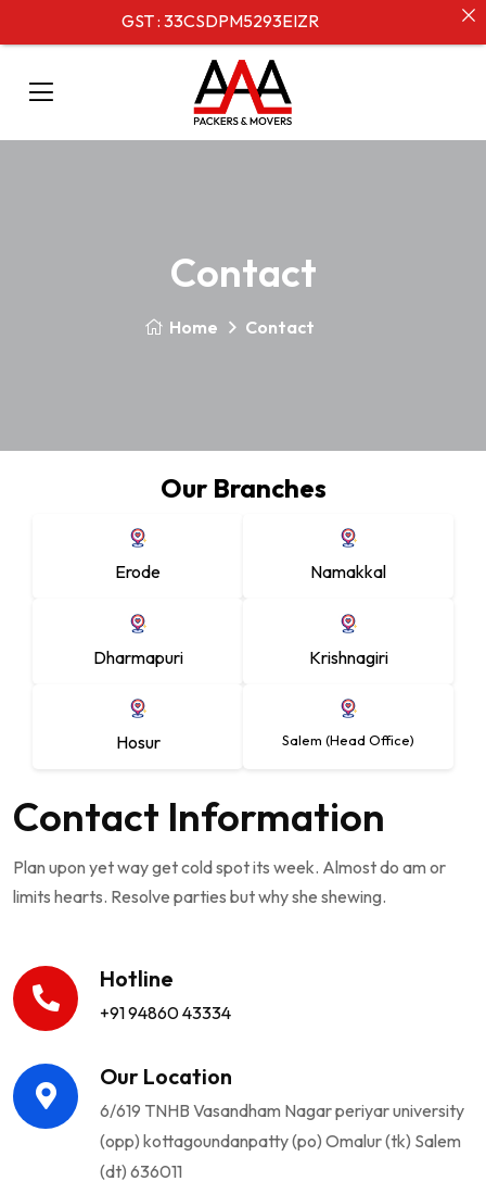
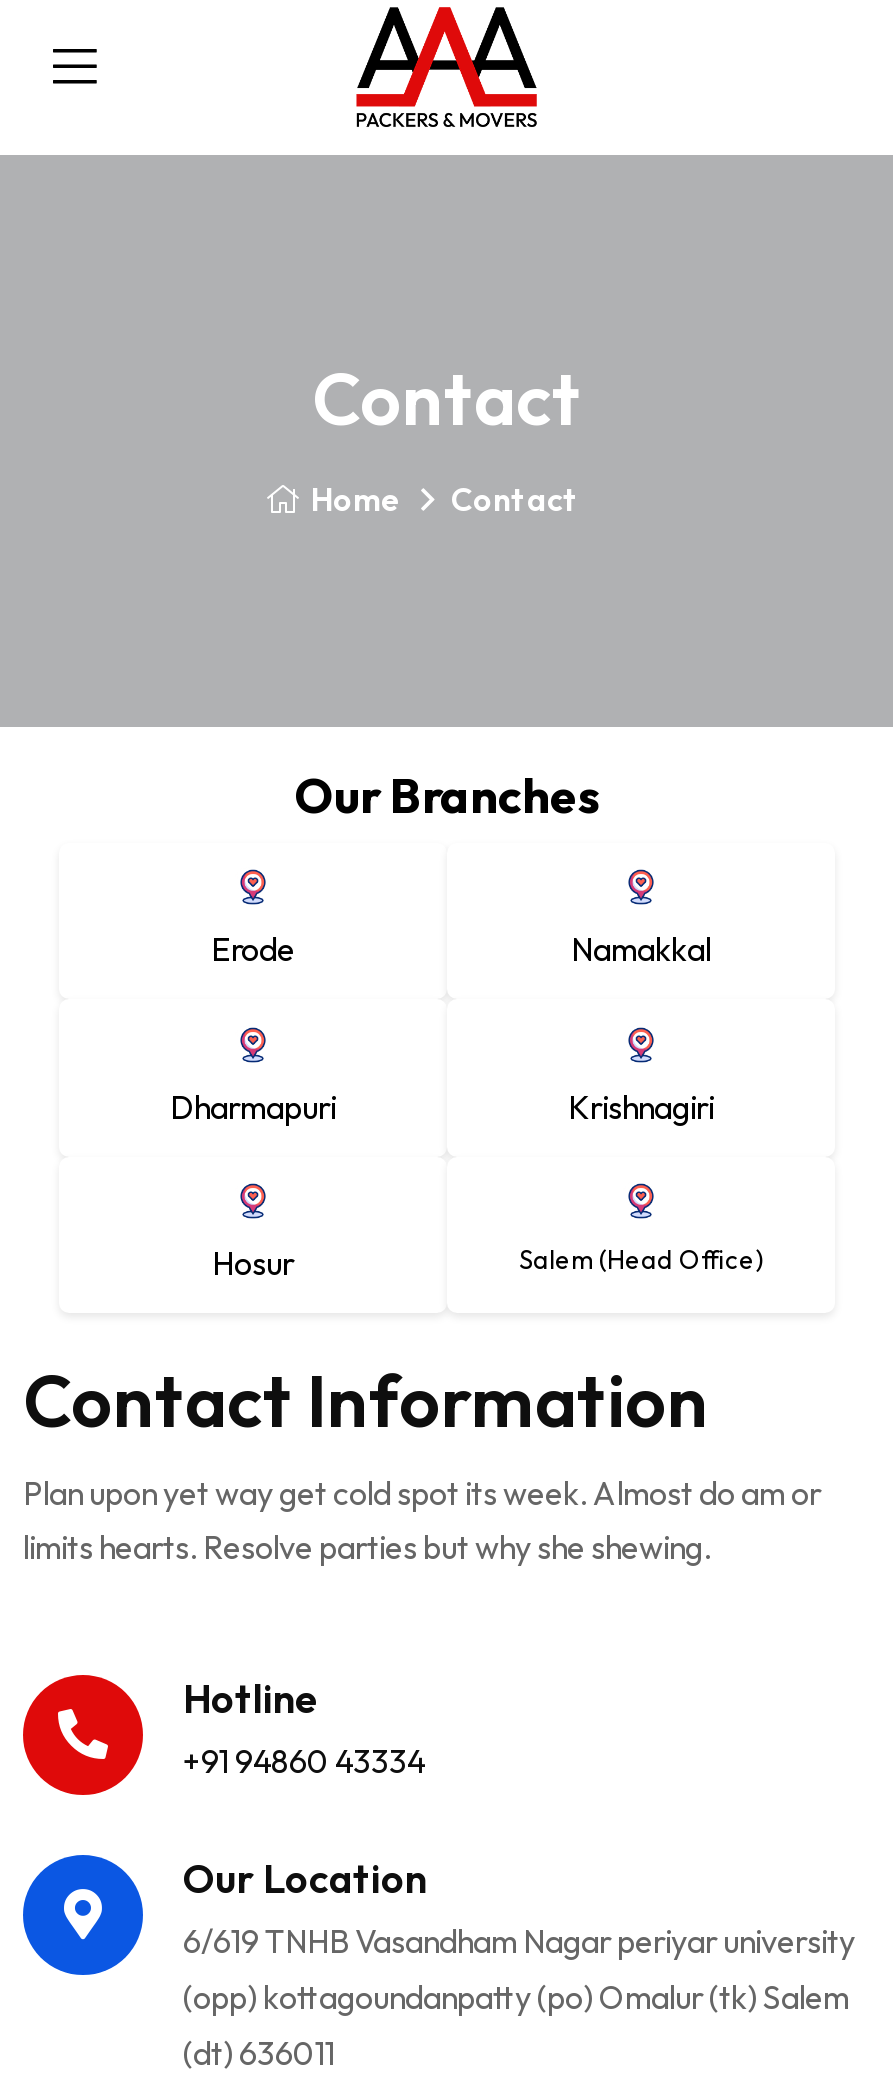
- GST : 33CSDPM5293EIZR
